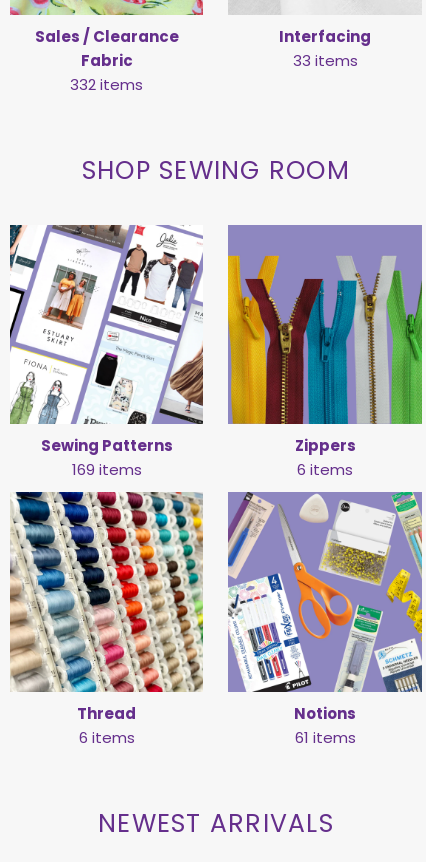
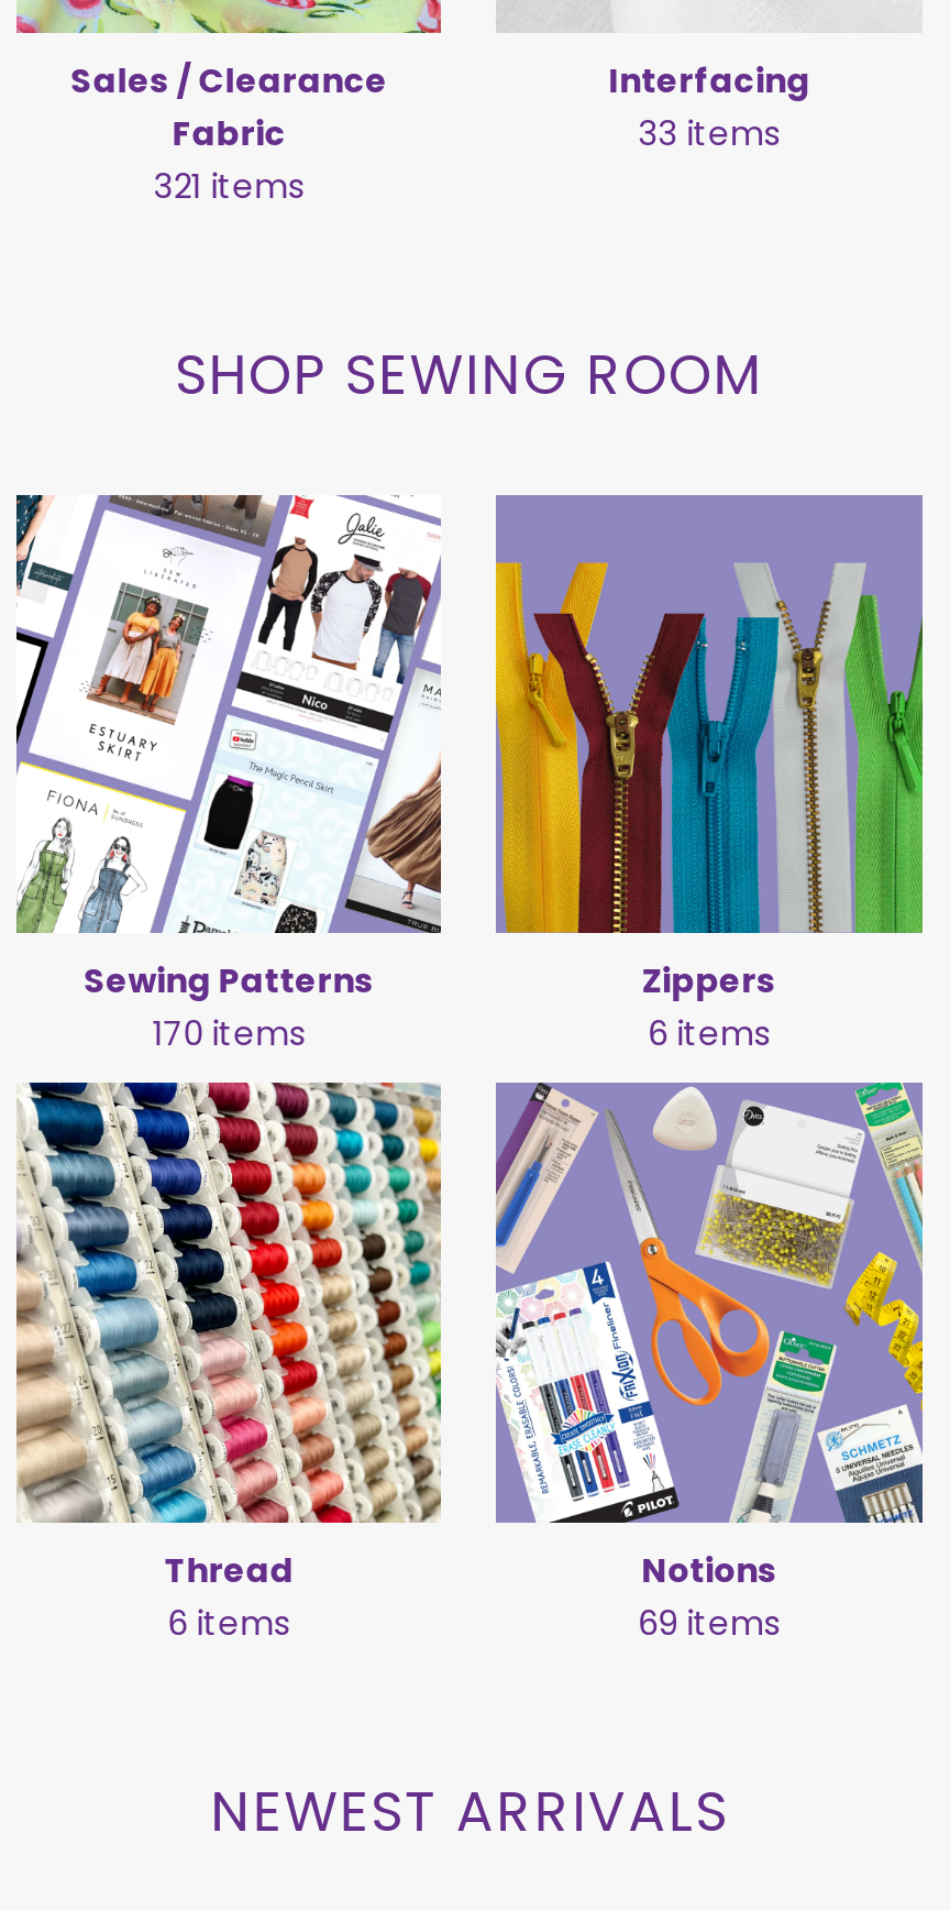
- 332 items
+ 321 items

- 169 items
+ 170 items

- 61 items
+ 69 items
